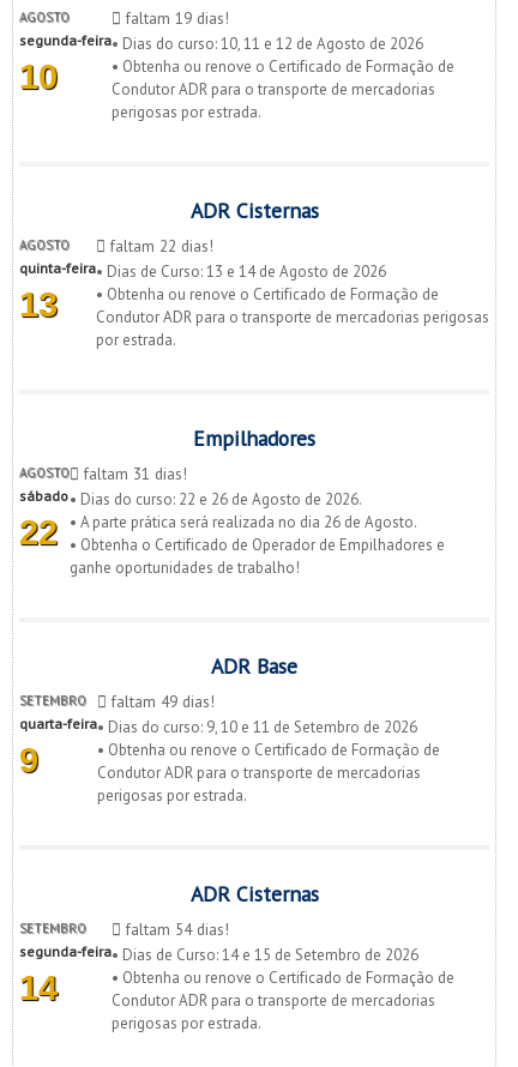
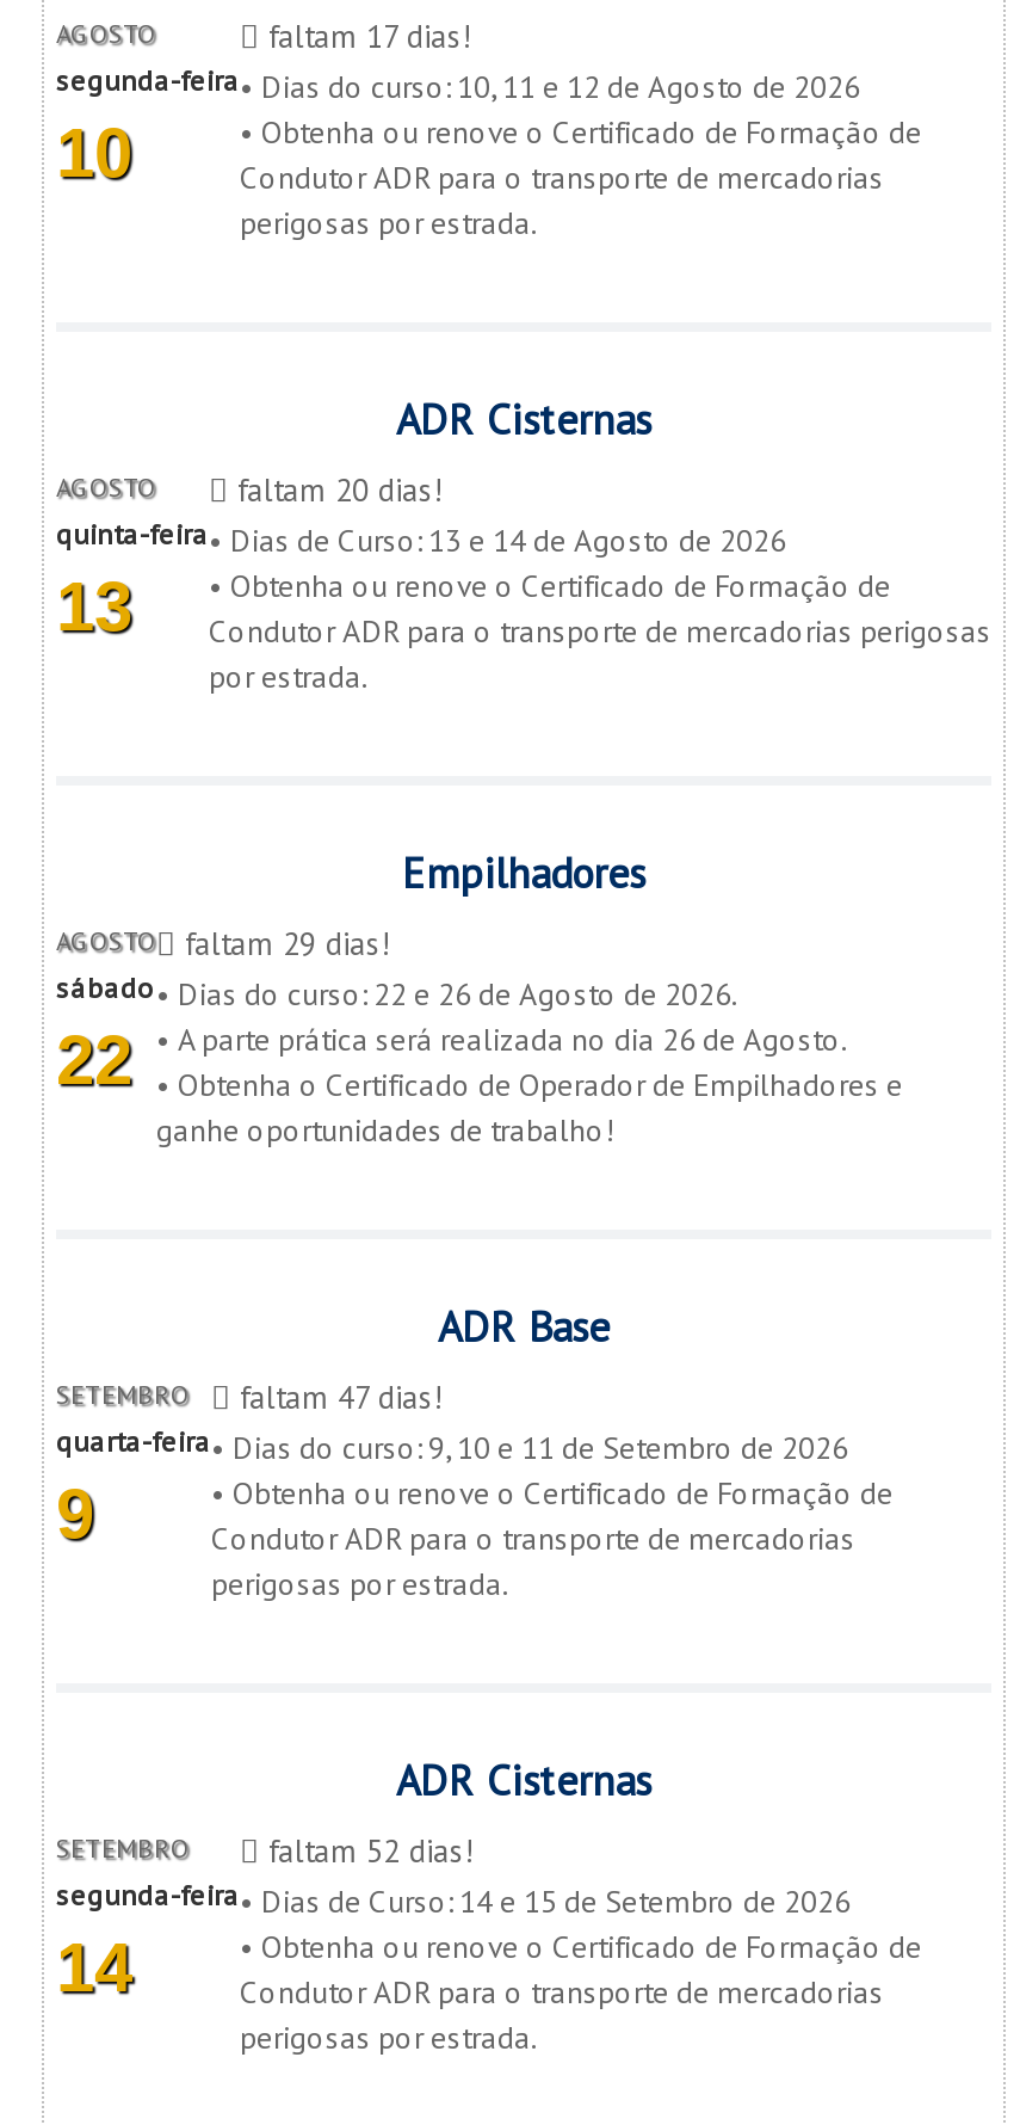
- faltam 19 dias!
+ faltam 17 dias!

- faltam 22 dias!
+ faltam 20 dias!

- AGOSTO faltam 31 dias!
+ AGOSTO faltam 29 dias!

- SETEMBRO faltam 49 dias!
+ SETEMBRO faltam 47 dias!

- faltam 54 dias!
+ faltam 52 dias!
